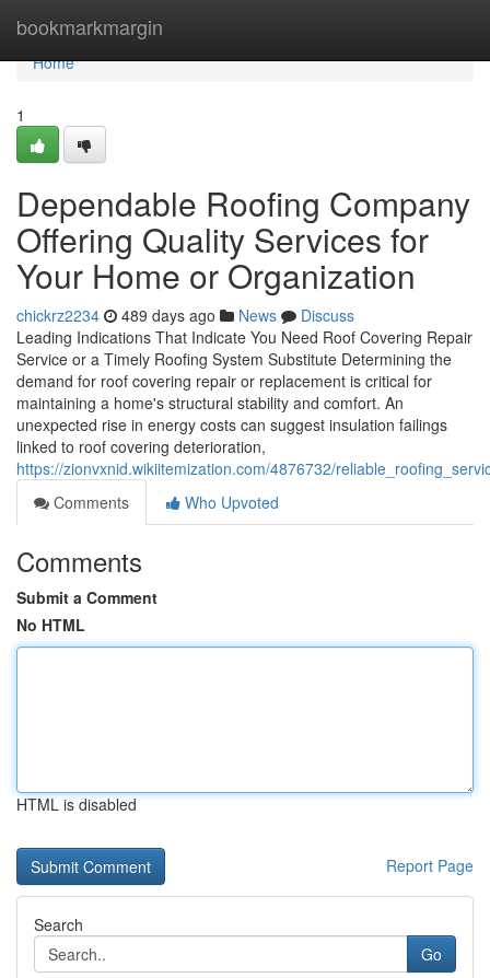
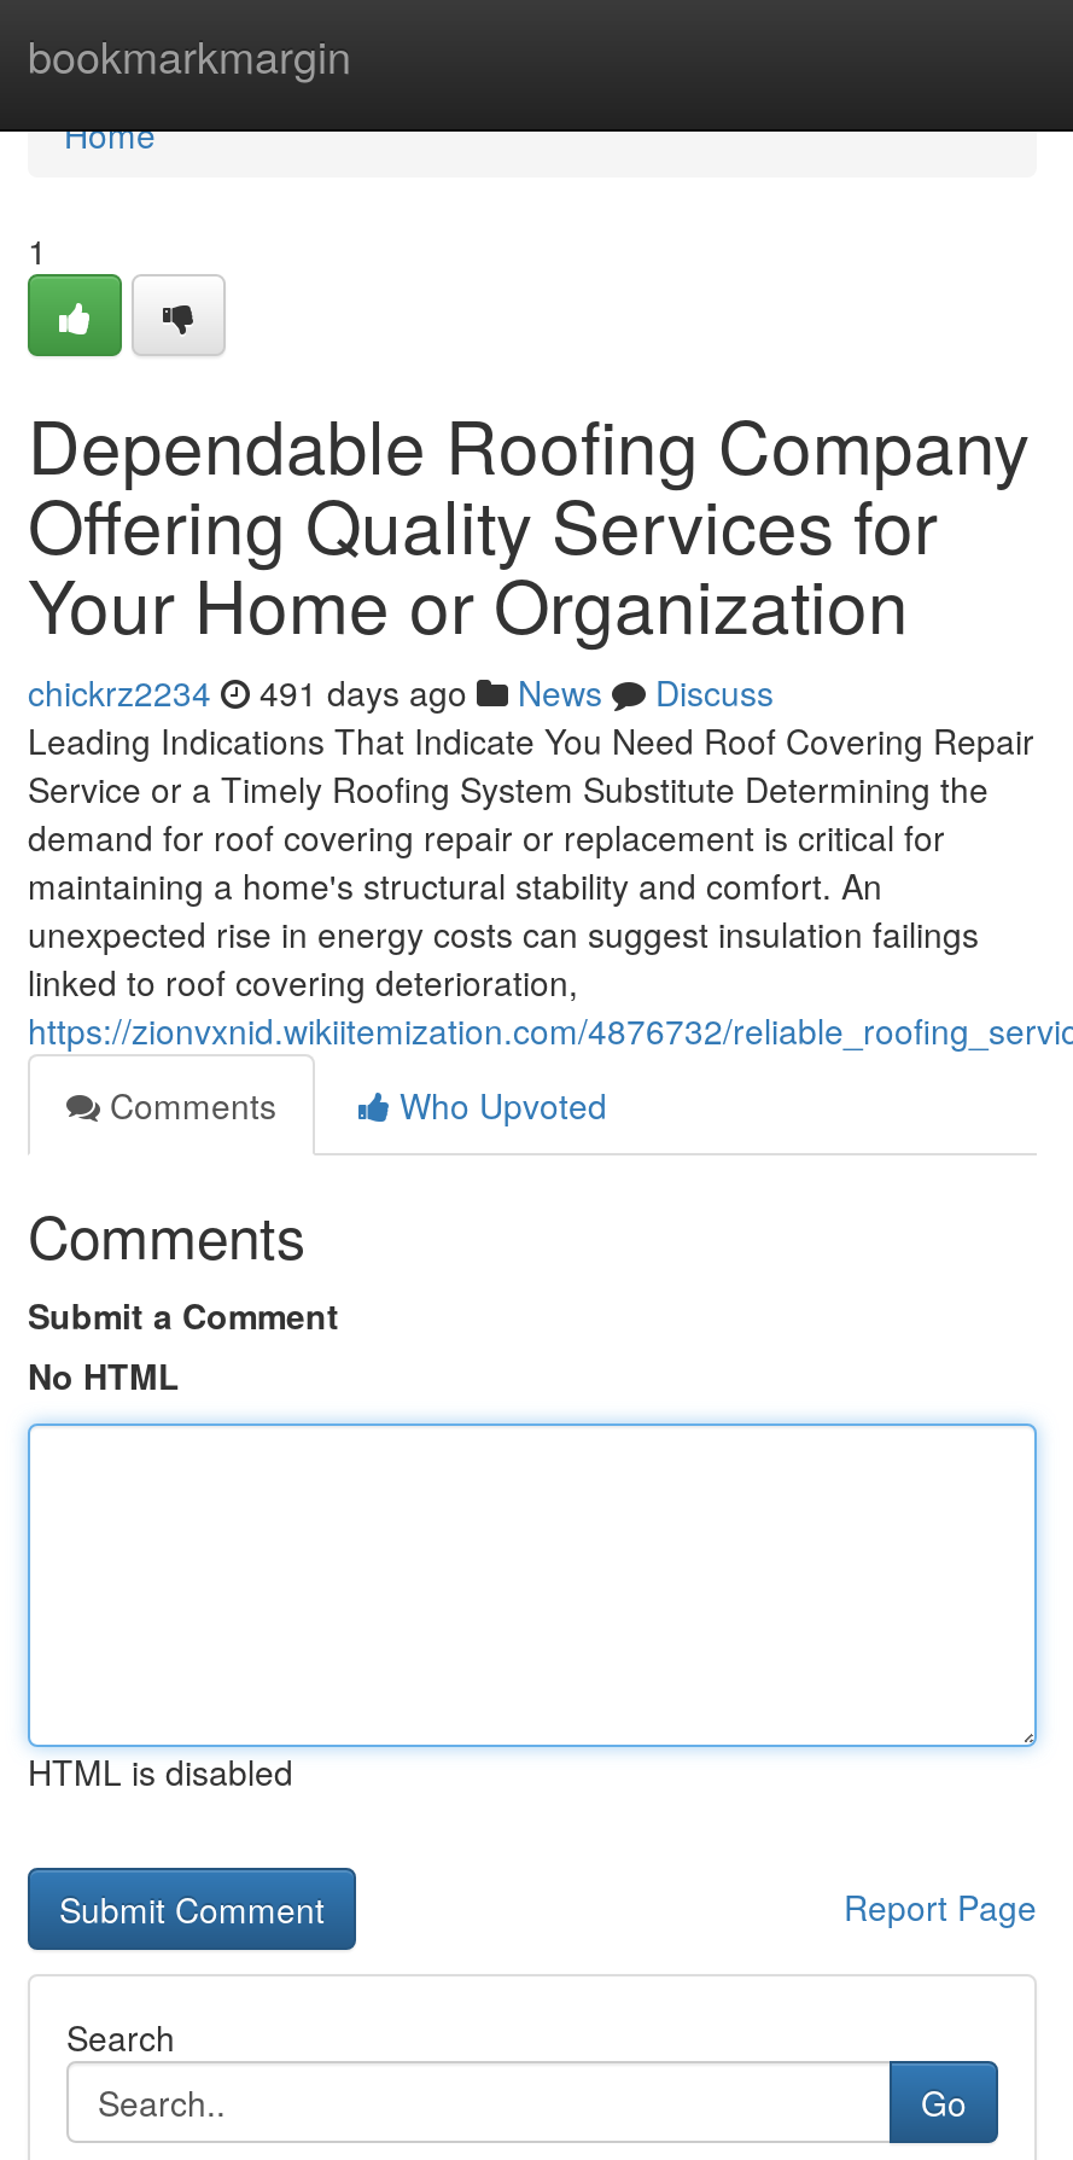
- chickrz2234 489 days ago News Discuss
+ chickrz2234 491 days ago News Discuss
